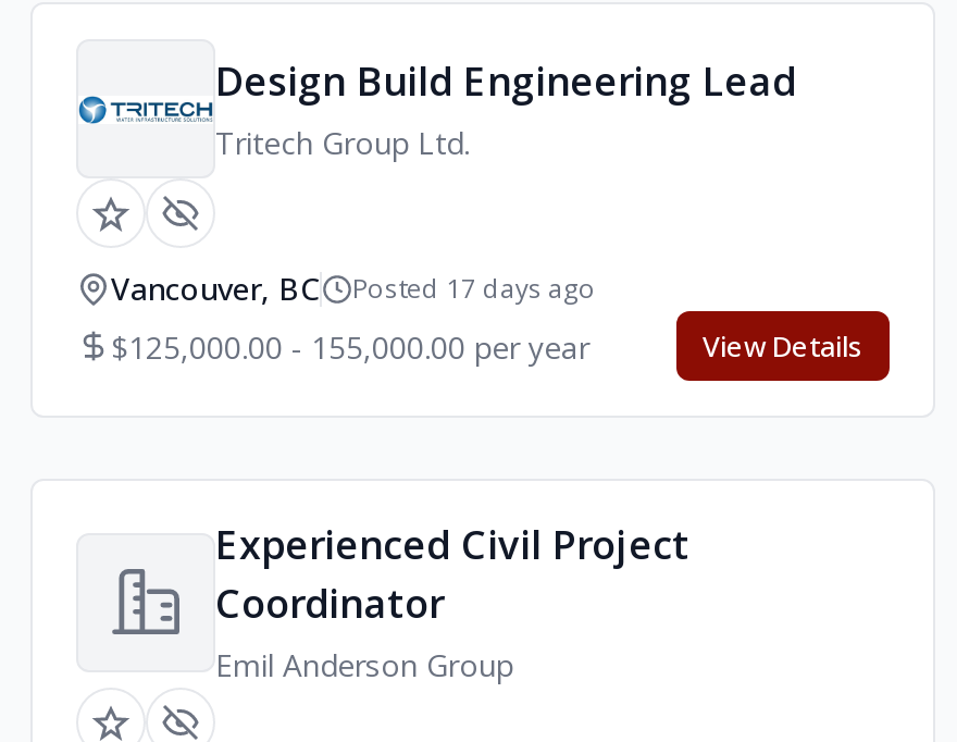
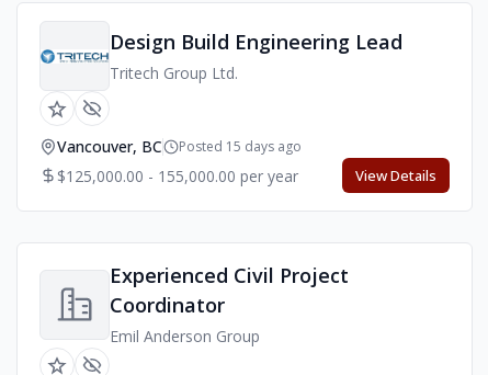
- Posted 17 days ago
+ Posted 15 days ago
